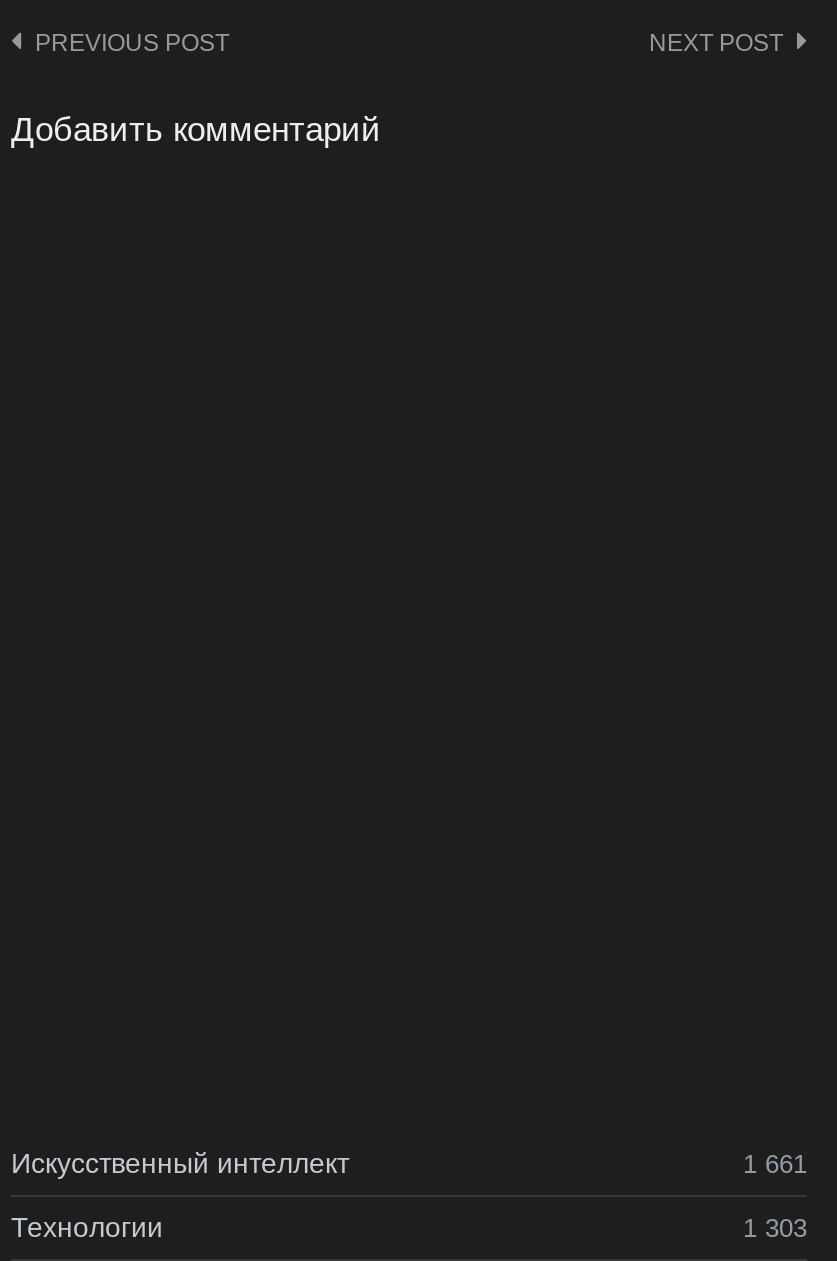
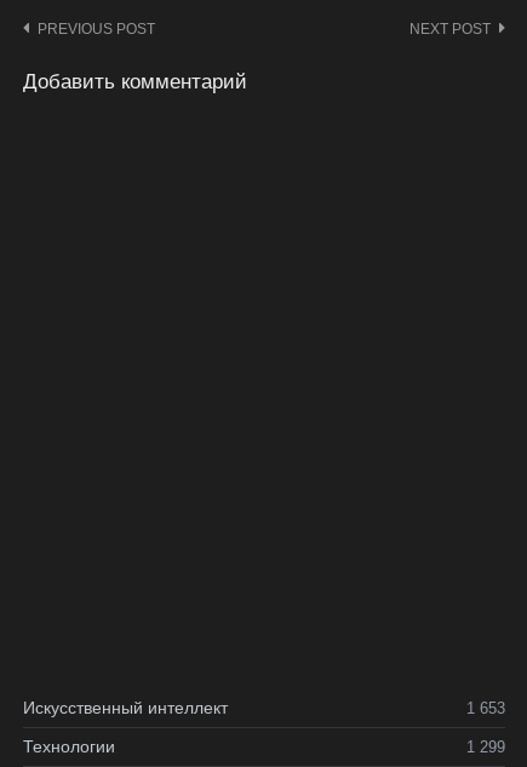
- 1 661
+ 1 653

- 1 303
+ 1 299
